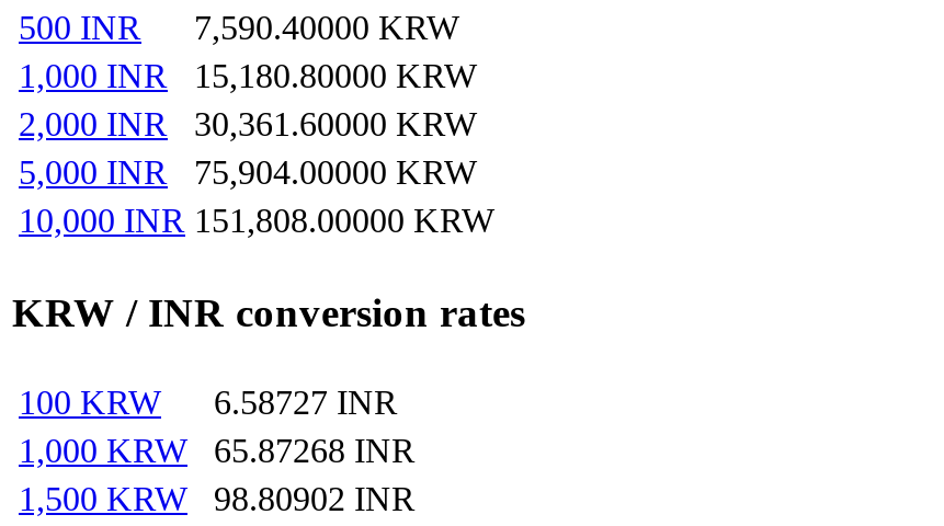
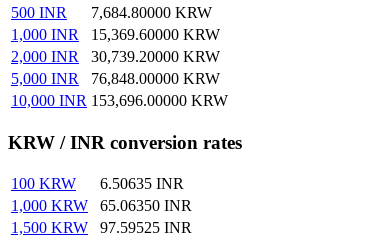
- 500 INR 7,590.40000 KRW
+ 500 INR 7,684.80000 KRW

- 1,000 INR 15,180.80000 KRW
+ 1,000 INR 15,369.60000 KRW

- 2,000 INR 30,361.60000 KRW
+ 2,000 INR 30,739.20000 KRW

- 5,000 INR 75,904.00000 KRW
+ 5,000 INR 76,848.00000 KRW

- 10,000 INR 151,808.00000 KRW
+ 10,000 INR 153,696.00000 KRW

- 100 KRW 6.58727 INR
+ 100 KRW 6.50635 INR

- 1,000 KRW 65.87268 INR
+ 1,000 KRW 65.06350 INR

- 1,500 KRW 98.80902 INR
+ 1,500 KRW 97.59525 INR
